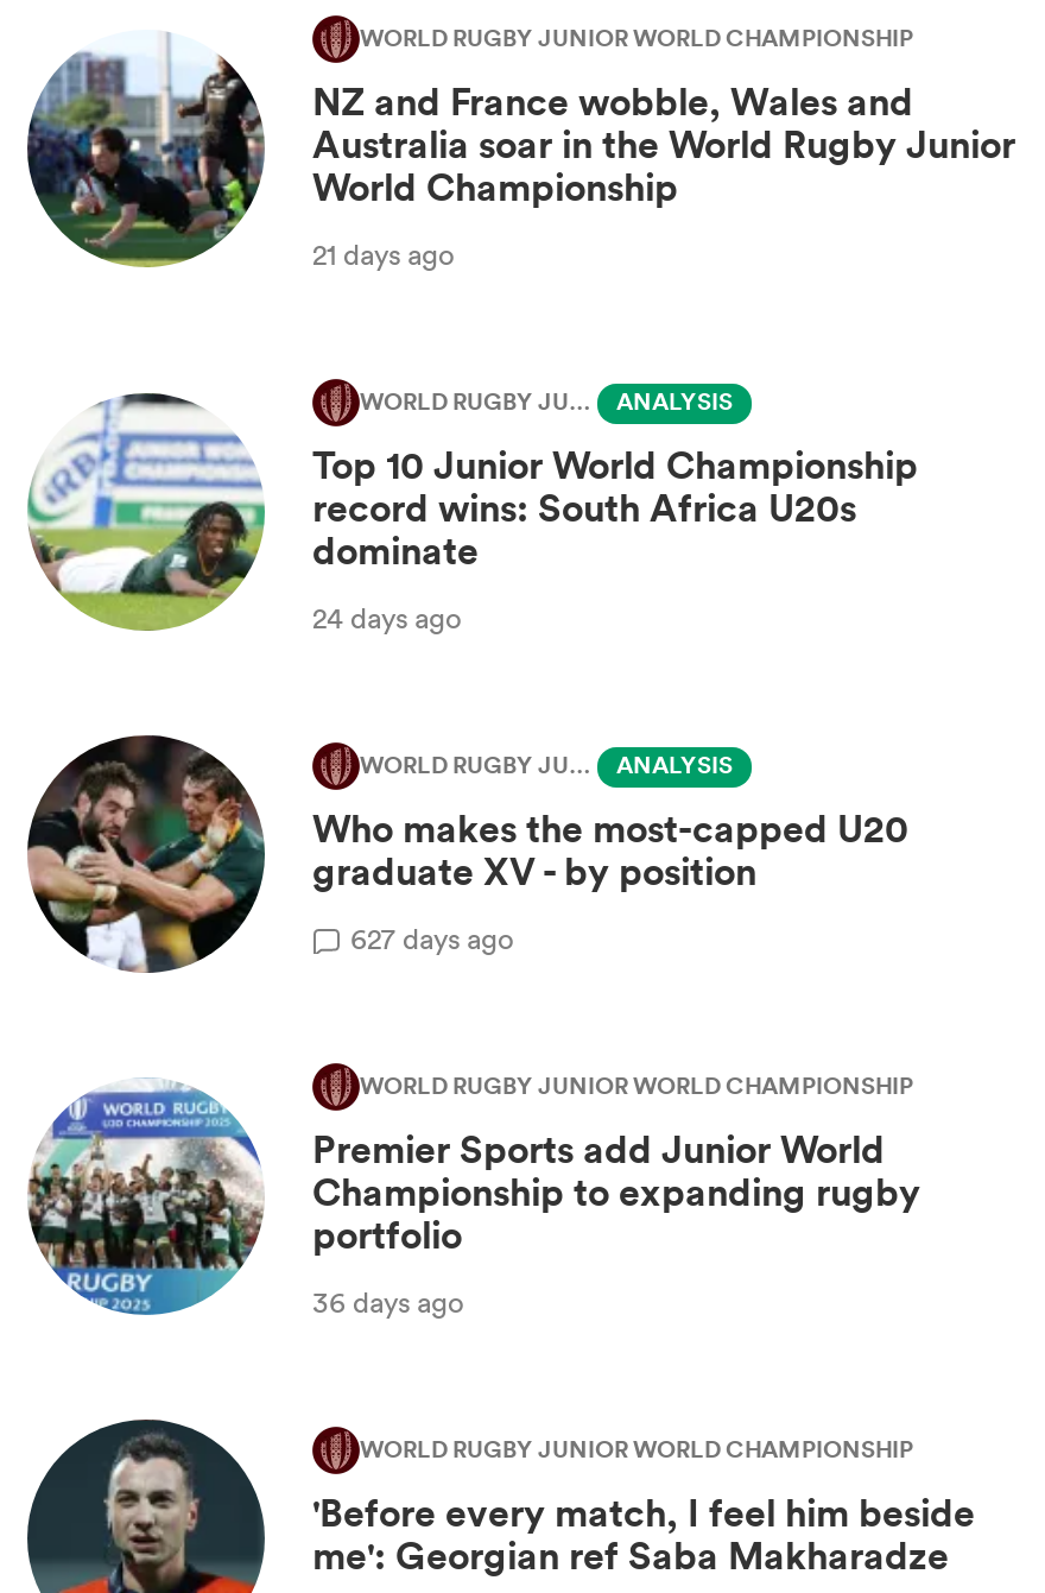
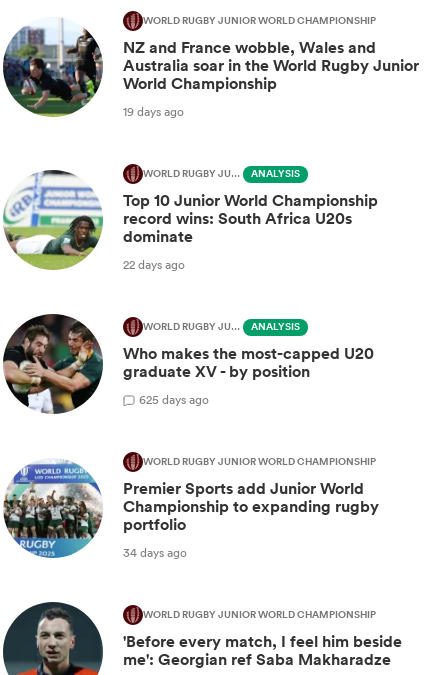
- 21 days ago
+ 19 days ago

- 24 days ago
+ 22 days ago

- 627 days ago
+ 625 days ago

- 36 days ago
+ 34 days ago
